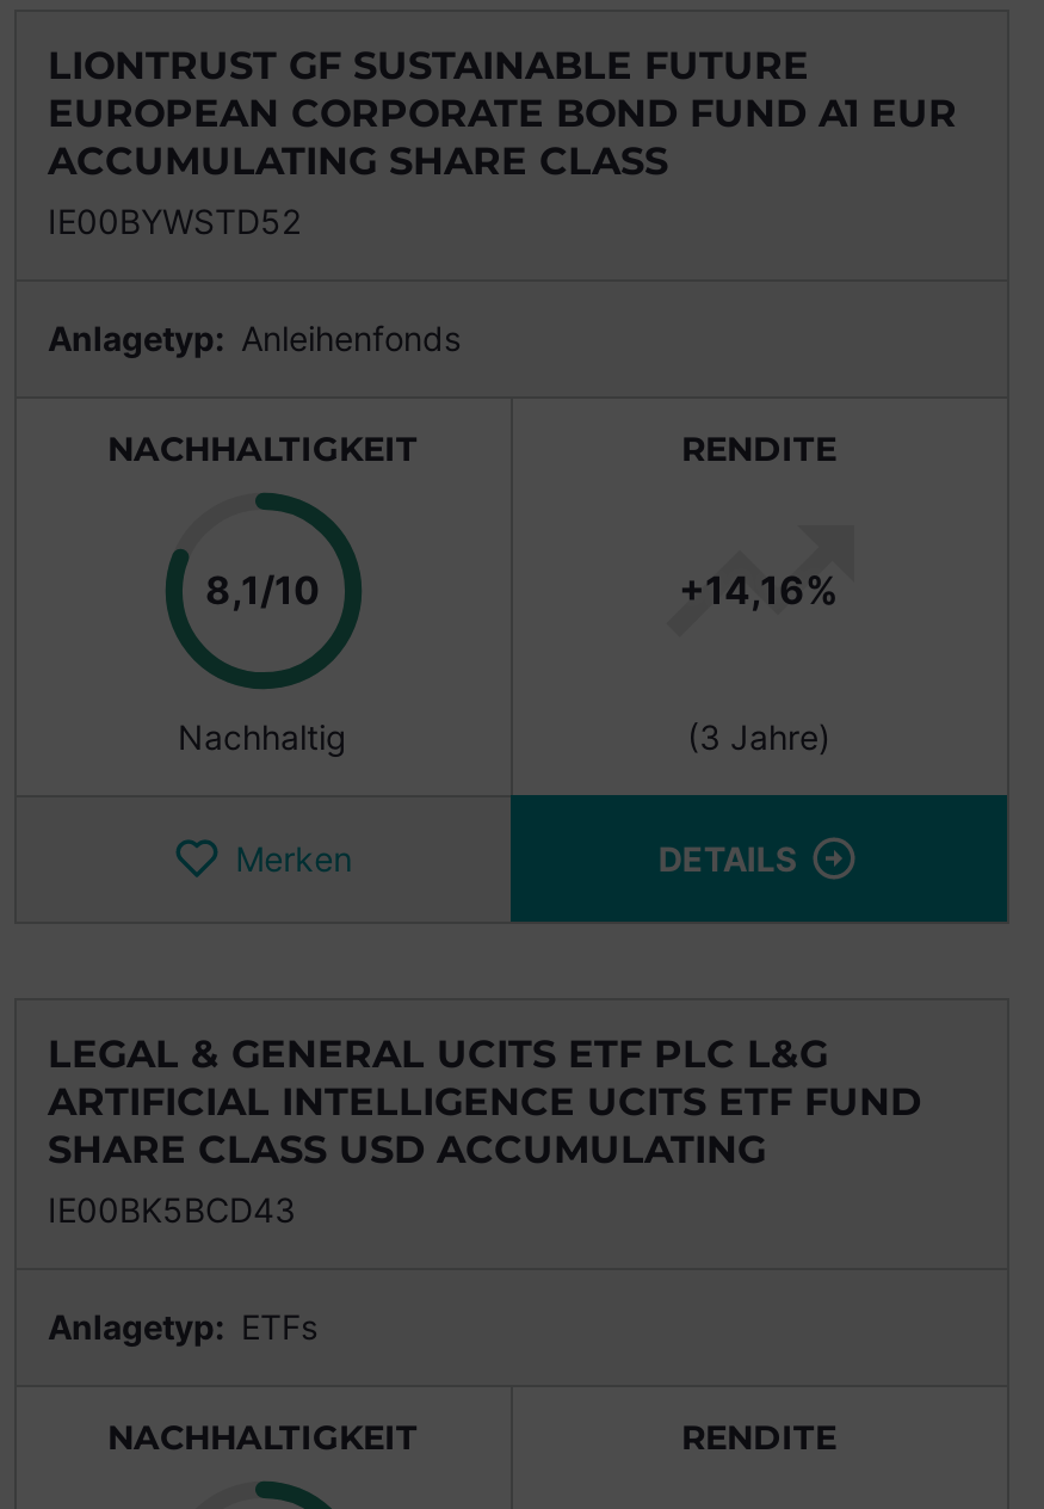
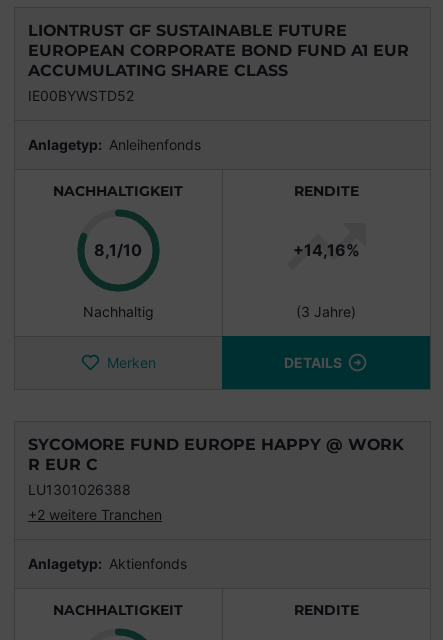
- LEGAL & GENERAL UCITS ETF PLC L&G
- ARTIFICIAL INTELLIGENCE UCITS ETF FUND
- SHARE CLASS USD ACCUMULATING
- IE00BK5BCD43
- Anlagetyp: ETFs
+ SYCOMORE FUND EUROPE HAPPY @ WORK
+ R EUR C
+ LU1301026388
+ +2 weitere Tranchen
+ Anlagetyp: Aktienfonds
